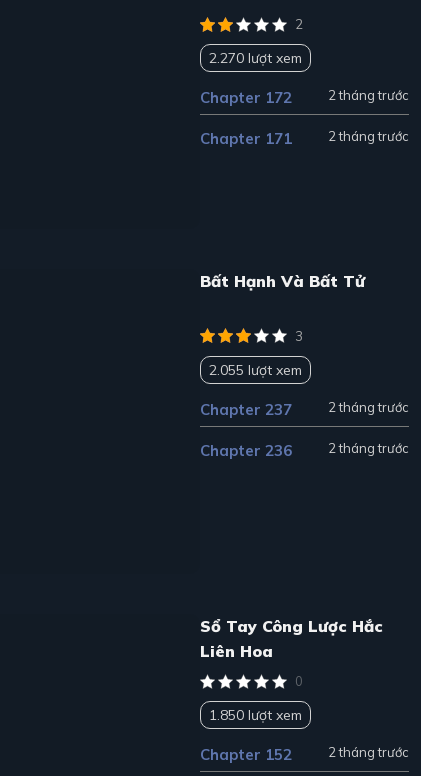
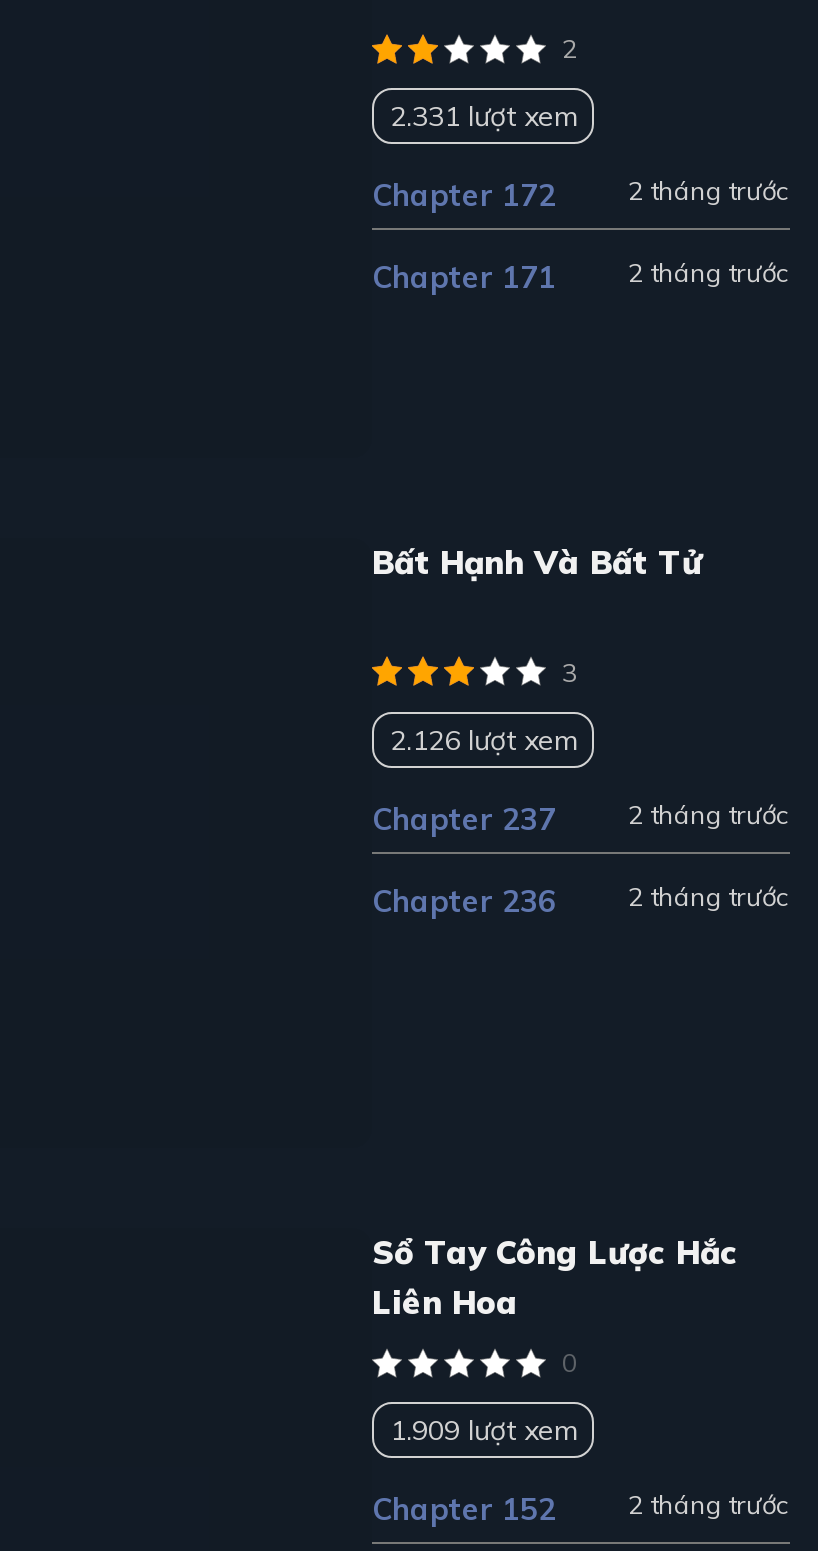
- 2.270 lượt xem
+ 2.331 lượt xem

- 2.055 lượt xem
+ 2.126 lượt xem

- 1.850 lượt xem
+ 1.909 lượt xem
